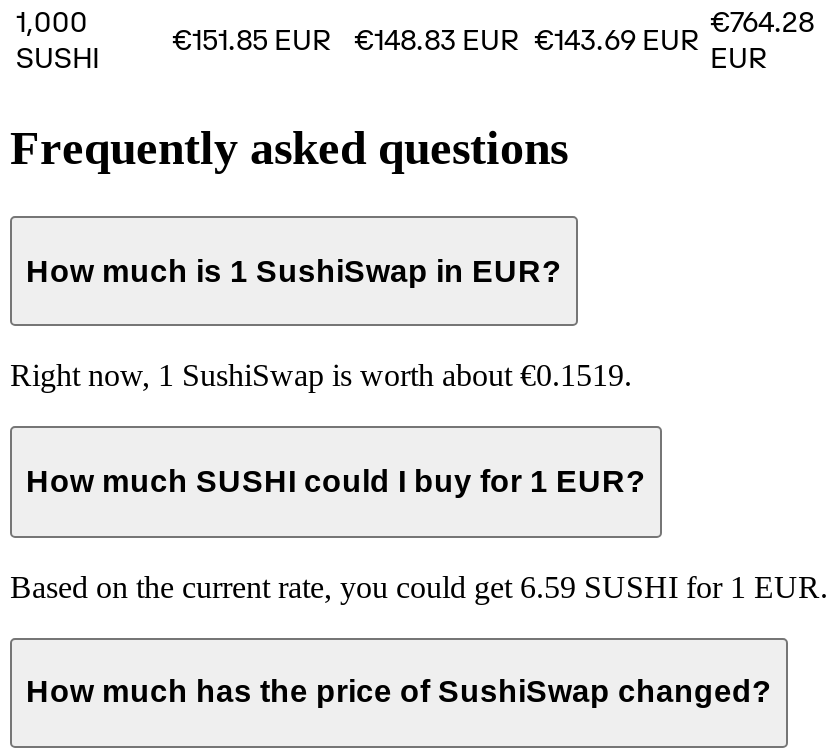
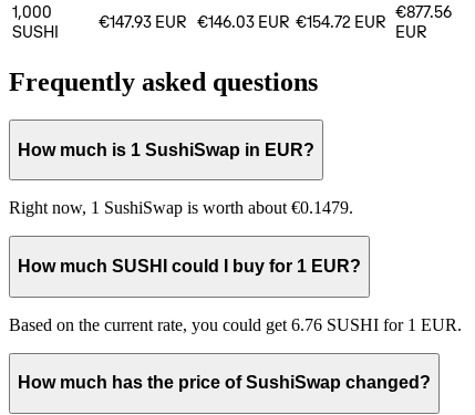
- €151.85 EUR
- €148.83 EUR €143.69 EUR €764.28
+ €147.93 EUR €146.03 EUR €154.72 EUR €877.56

- Right now, 1 SushiSwap is worth about €0.1519.
+ Right now, 1 SushiSwap is worth about €0.1479.

- Based on the current rate, you could get 6.59 SUSHI for 1 EUR.
+ Based on the current rate, you could get 6.76 SUSHI for 1 EUR.
